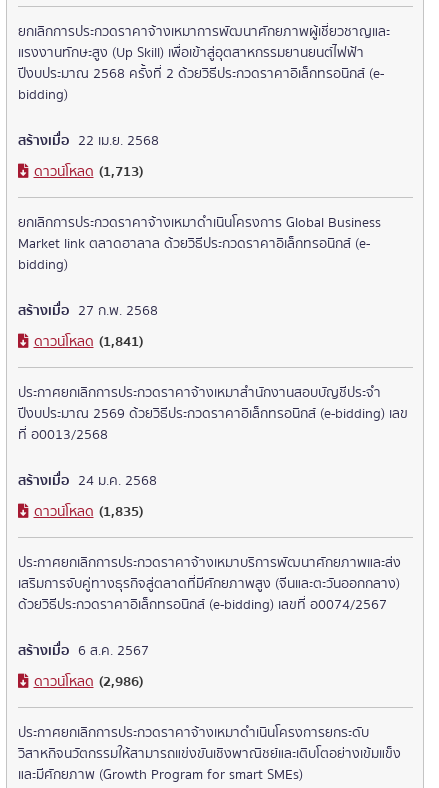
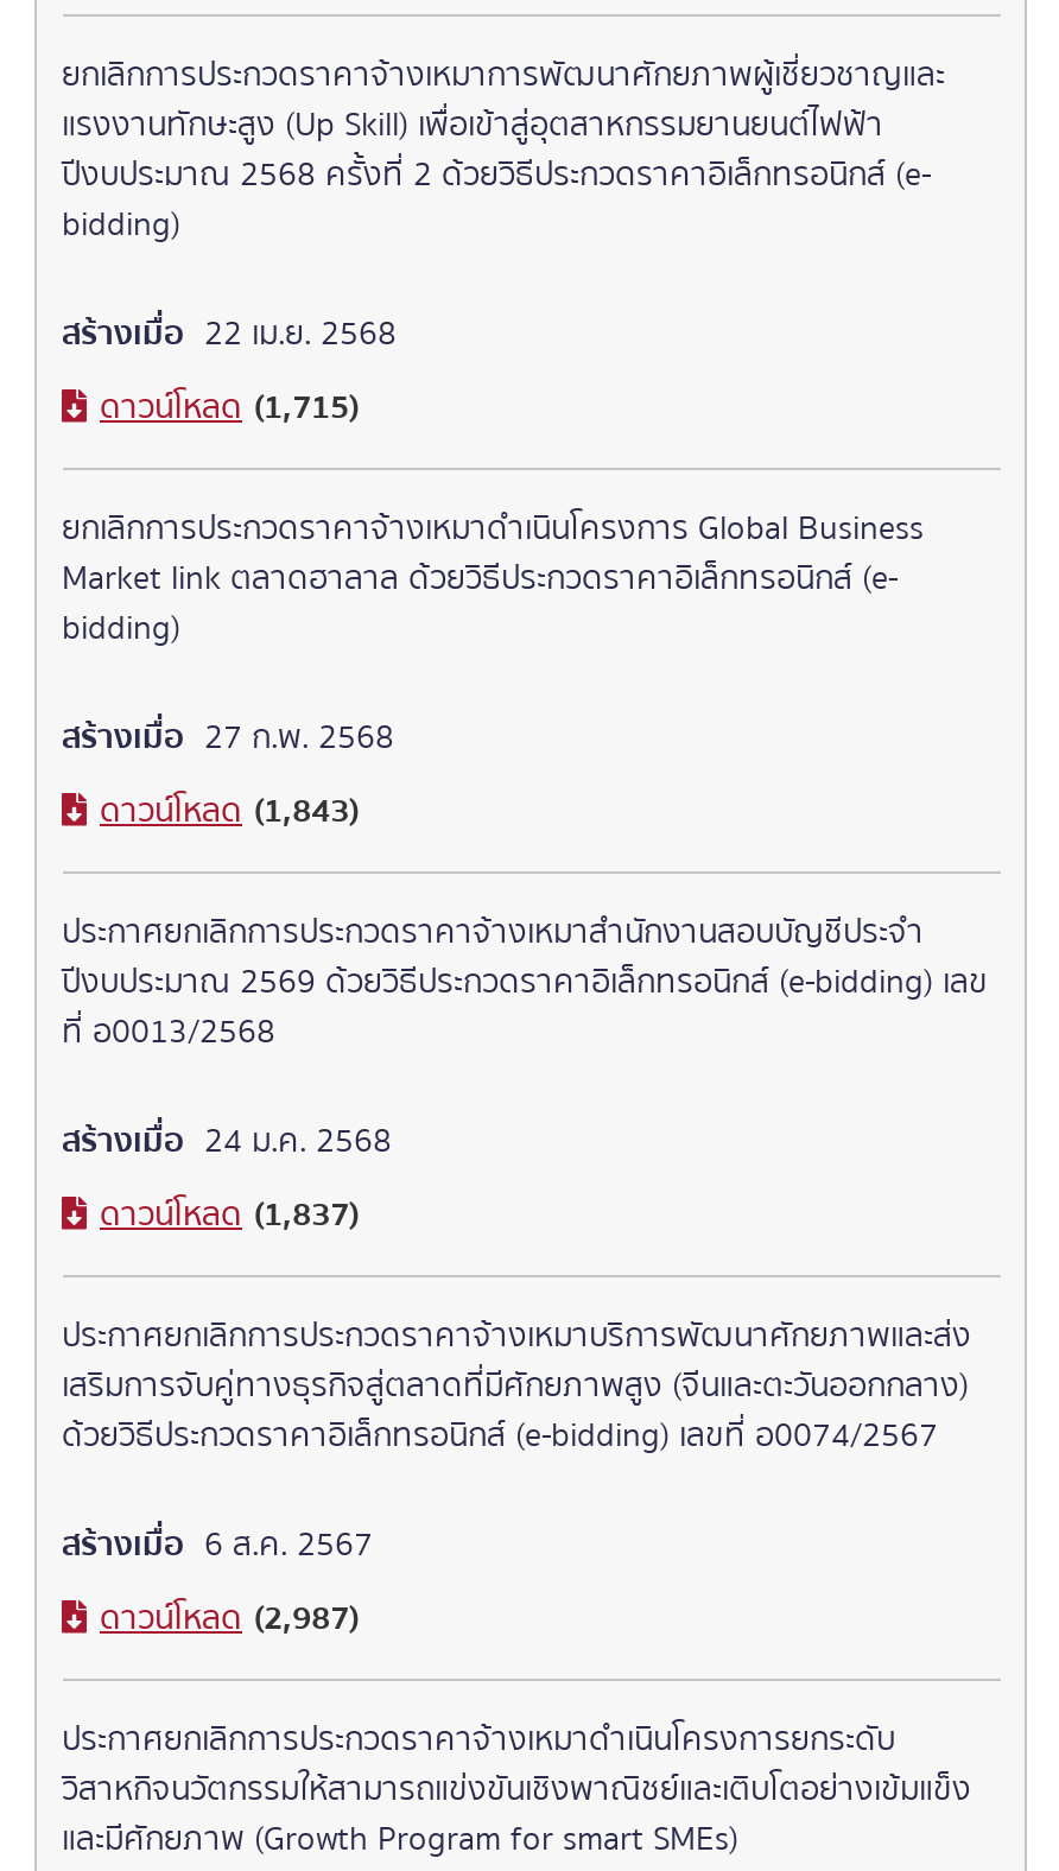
- ดาวน์โหลด (1,713)
+ ดาวน์โหลด (1,715)

- ดาวน์โหลด (1,841)
+ ดาวน์โหลด (1,843)

- ดาวน์โหลด (1,835)
+ ดาวน์โหลด (1,837)

- ดาวน์โหลด (2,986)
+ ดาวน์โหลด (2,987)
